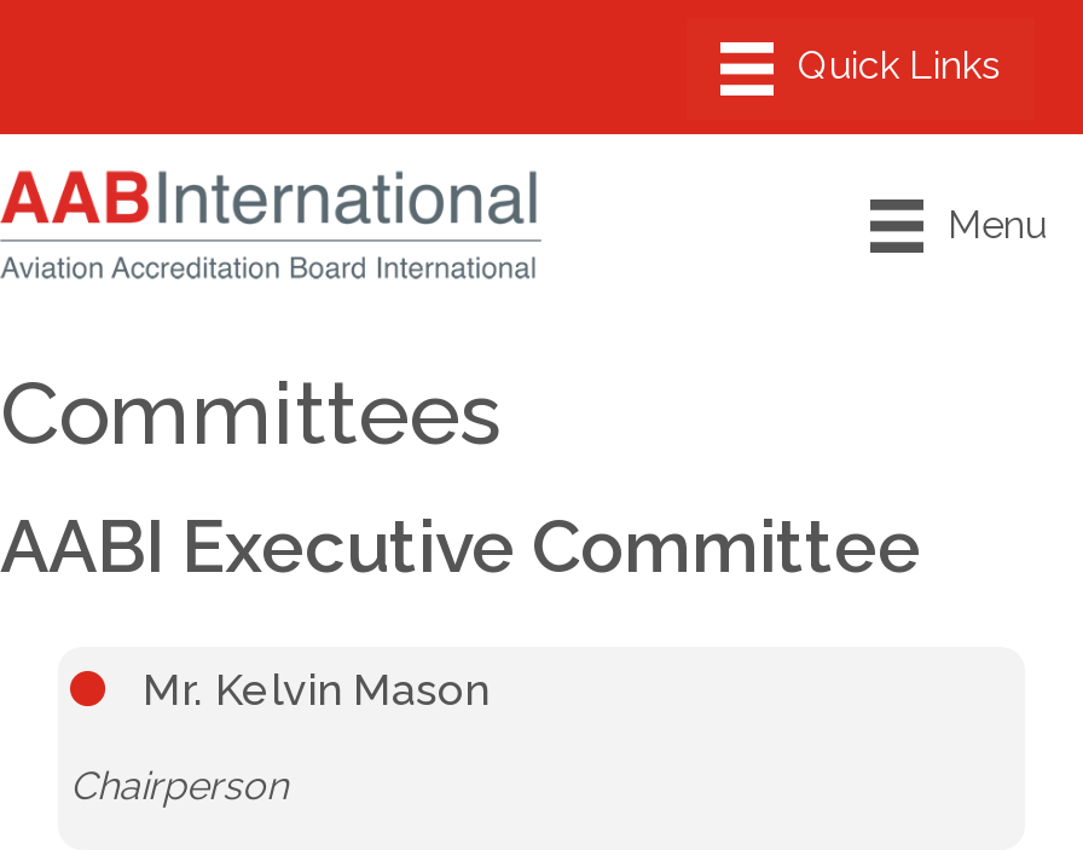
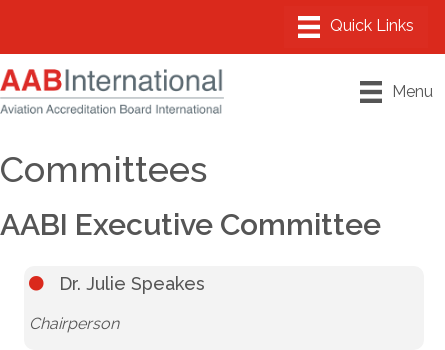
- Mr. Kelvin Mason
+ Dr. Julie Speakes
